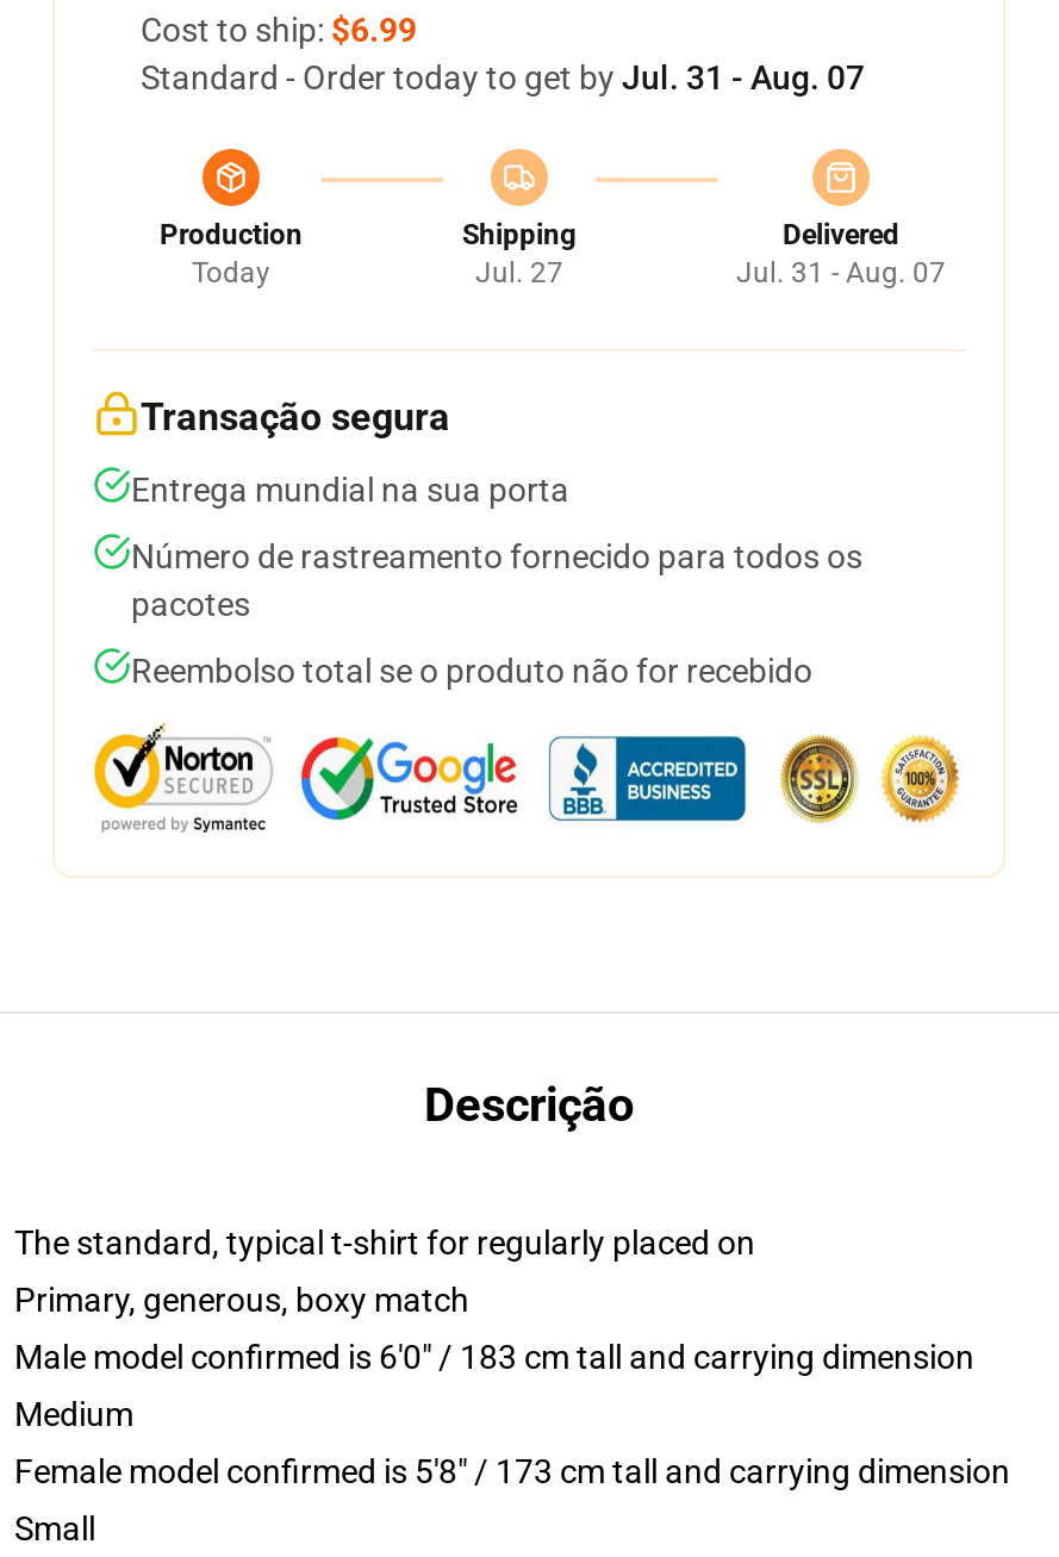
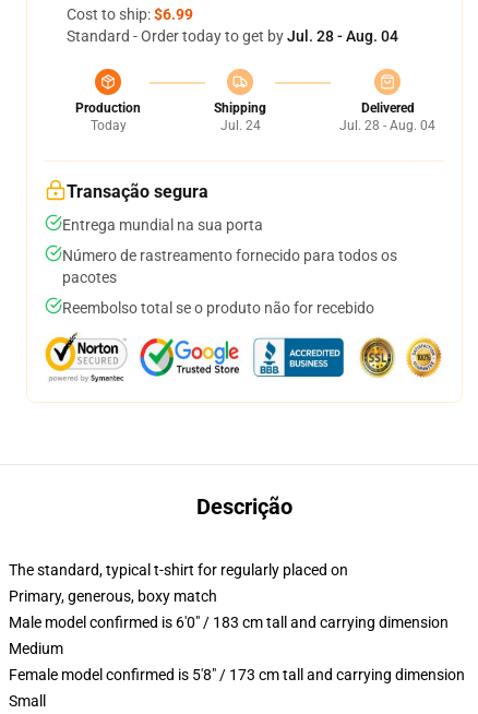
- Standard - Order today to get by Jul. 31 - Aug. 07
+ Standard - Order today to get by Jul. 28 - Aug. 04

- Jul. 27
+ Jul. 24

- Jul. 31 - Aug. 07
+ Jul. 28 - Aug. 04
